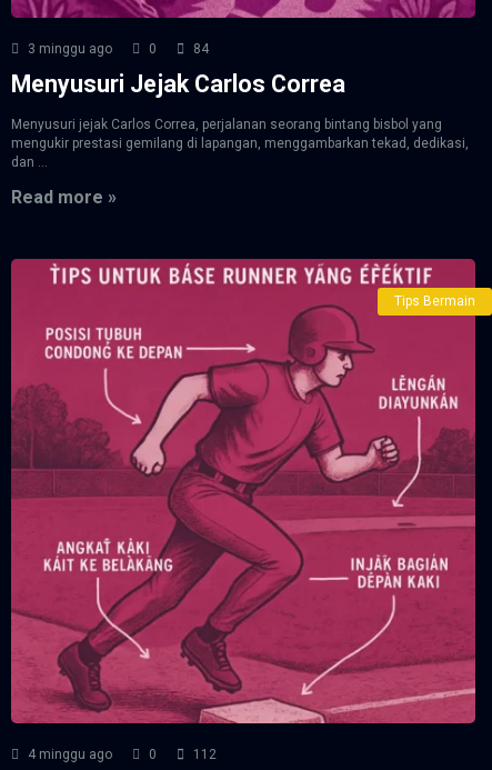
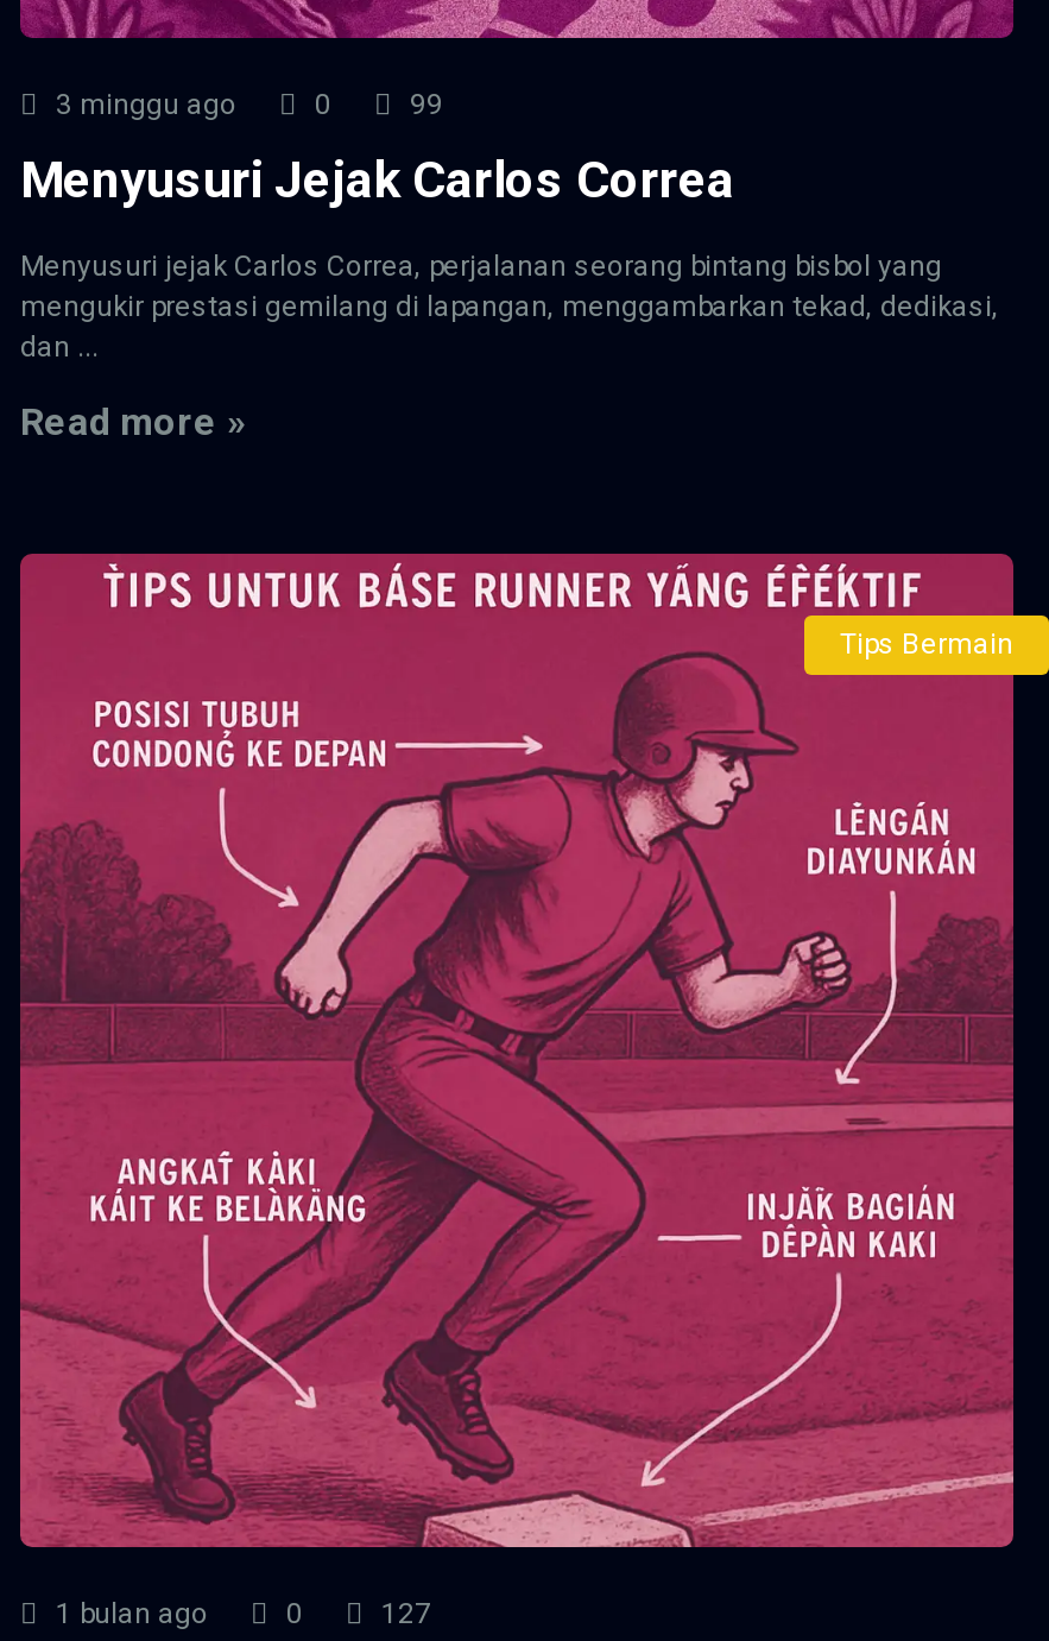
- 84
+ 99

- 4 minggu ago
+ 1 bulan ago

- 112
+ 127
